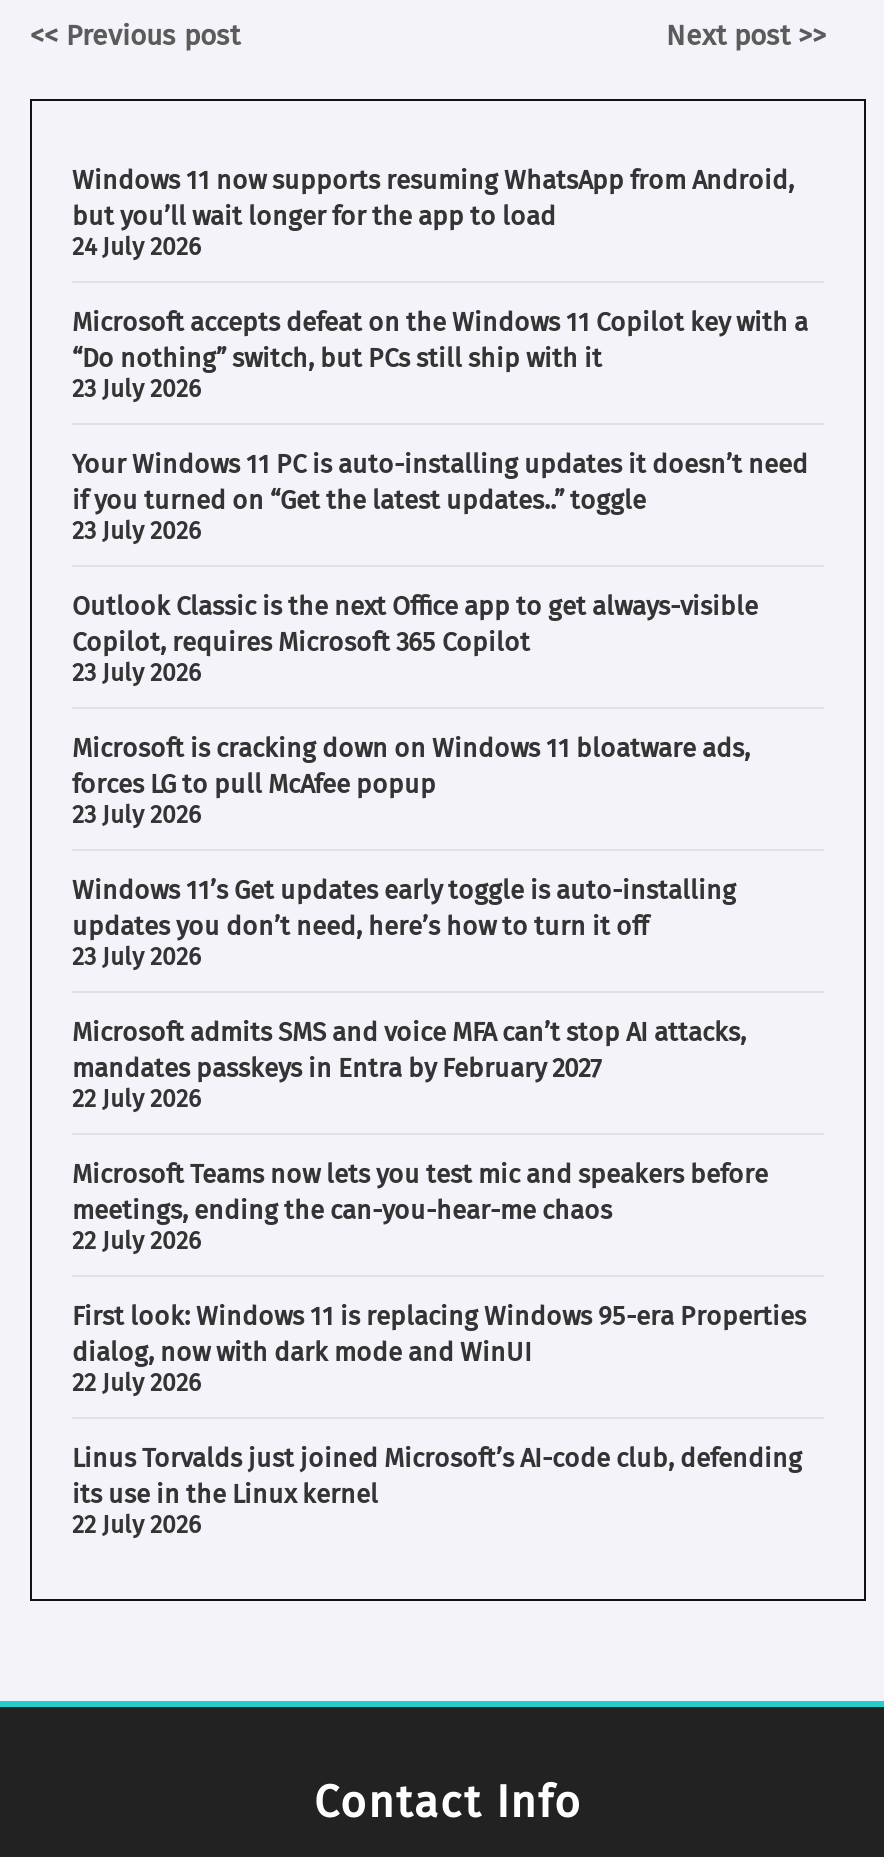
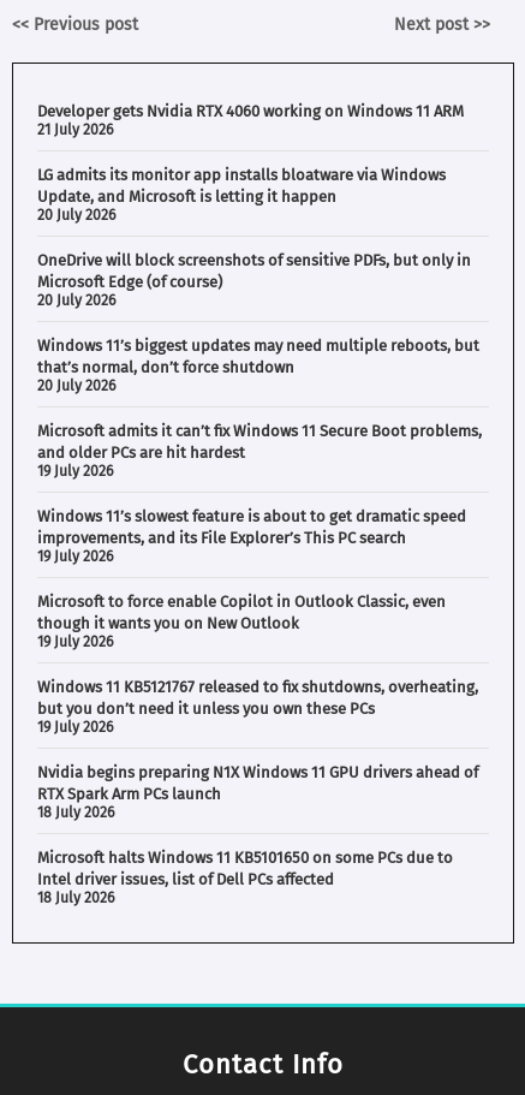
- Windows 11 now supports resuming WhatsApp from Android,
- but you’ll wait longer for the app to load
- 24 July 2026
+ Developer gets Nvidia RTX 4060 working on Windows 11 ARM
+ 21 July 2026

- Microsoft accepts defeat on the Windows 11 Copilot key with a
- “Do nothing” switch, but PCs still ship with it
- 23 July 2026
+ LG admits its monitor app installs bloatware via Windows
+ Update, and Microsoft is letting it happen
+ 20 July 2026

- Your Windows 11 PC is auto-installing updates it doesn’t need
- if you turned on “Get the latest updates..” toggle
- 23 July 2026
+ OneDrive will block screenshots of sensitive PDFs, but only in
+ Microsoft Edge (of course)
+ 20 July 2026

- Outlook Classic is the next Office app to get always-visible
- Copilot, requires Microsoft 365 Copilot
- 23 July 2026
+ Windows 11’s biggest updates may need multiple reboots, but
+ that’s normal, don’t force shutdown
+ 20 July 2026

- Microsoft is cracking down on Windows 11 bloatware ads,
- forces LG to pull McAfee popup
- 23 July 2026
+ Microsoft admits it can’t fix Windows 11 Secure Boot problems,
+ and older PCs are hit hardest
+ 19 July 2026

- Windows 11’s Get updates early toggle is auto-installing
- updates you don’t need, here’s how to turn it off
- 23 July 2026
+ Windows 11’s slowest feature is about to get dramatic speed
+ improvements, and its File Explorer’s This PC search
+ 19 July 2026

- Microsoft admits SMS and voice MFA can’t stop AI attacks,
- mandates passkeys in Entra by February 2027
- 22 July 2026
+ Microsoft to force enable Copilot in Outlook Classic, even
+ though it wants you on New Outlook
+ 19 July 2026

- Microsoft Teams now lets you test mic and speakers before
- meetings, ending the can-you-hear-me chaos
- 22 July 2026
+ Windows 11 KB5121767 released to fix shutdowns, overheating,
+ but you don’t need it unless you own these PCs
+ 19 July 2026

- First look: Windows 11 is replacing Windows 95-era Properties
- dialog, now with dark mode and WinUI
- 22 July 2026
+ Nvidia begins preparing N1X Windows 11 GPU drivers ahead of
+ RTX Spark Arm PCs launch
+ 18 July 2026

- Linus Torvalds just joined Microsoft’s AI-code club, defending
- its use in the Linux kernel
- 22 July 2026
+ Microsoft halts Windows 11 KB5101650 on some PCs due to
+ Intel driver issues, list of Dell PCs affected
+ 18 July 2026
